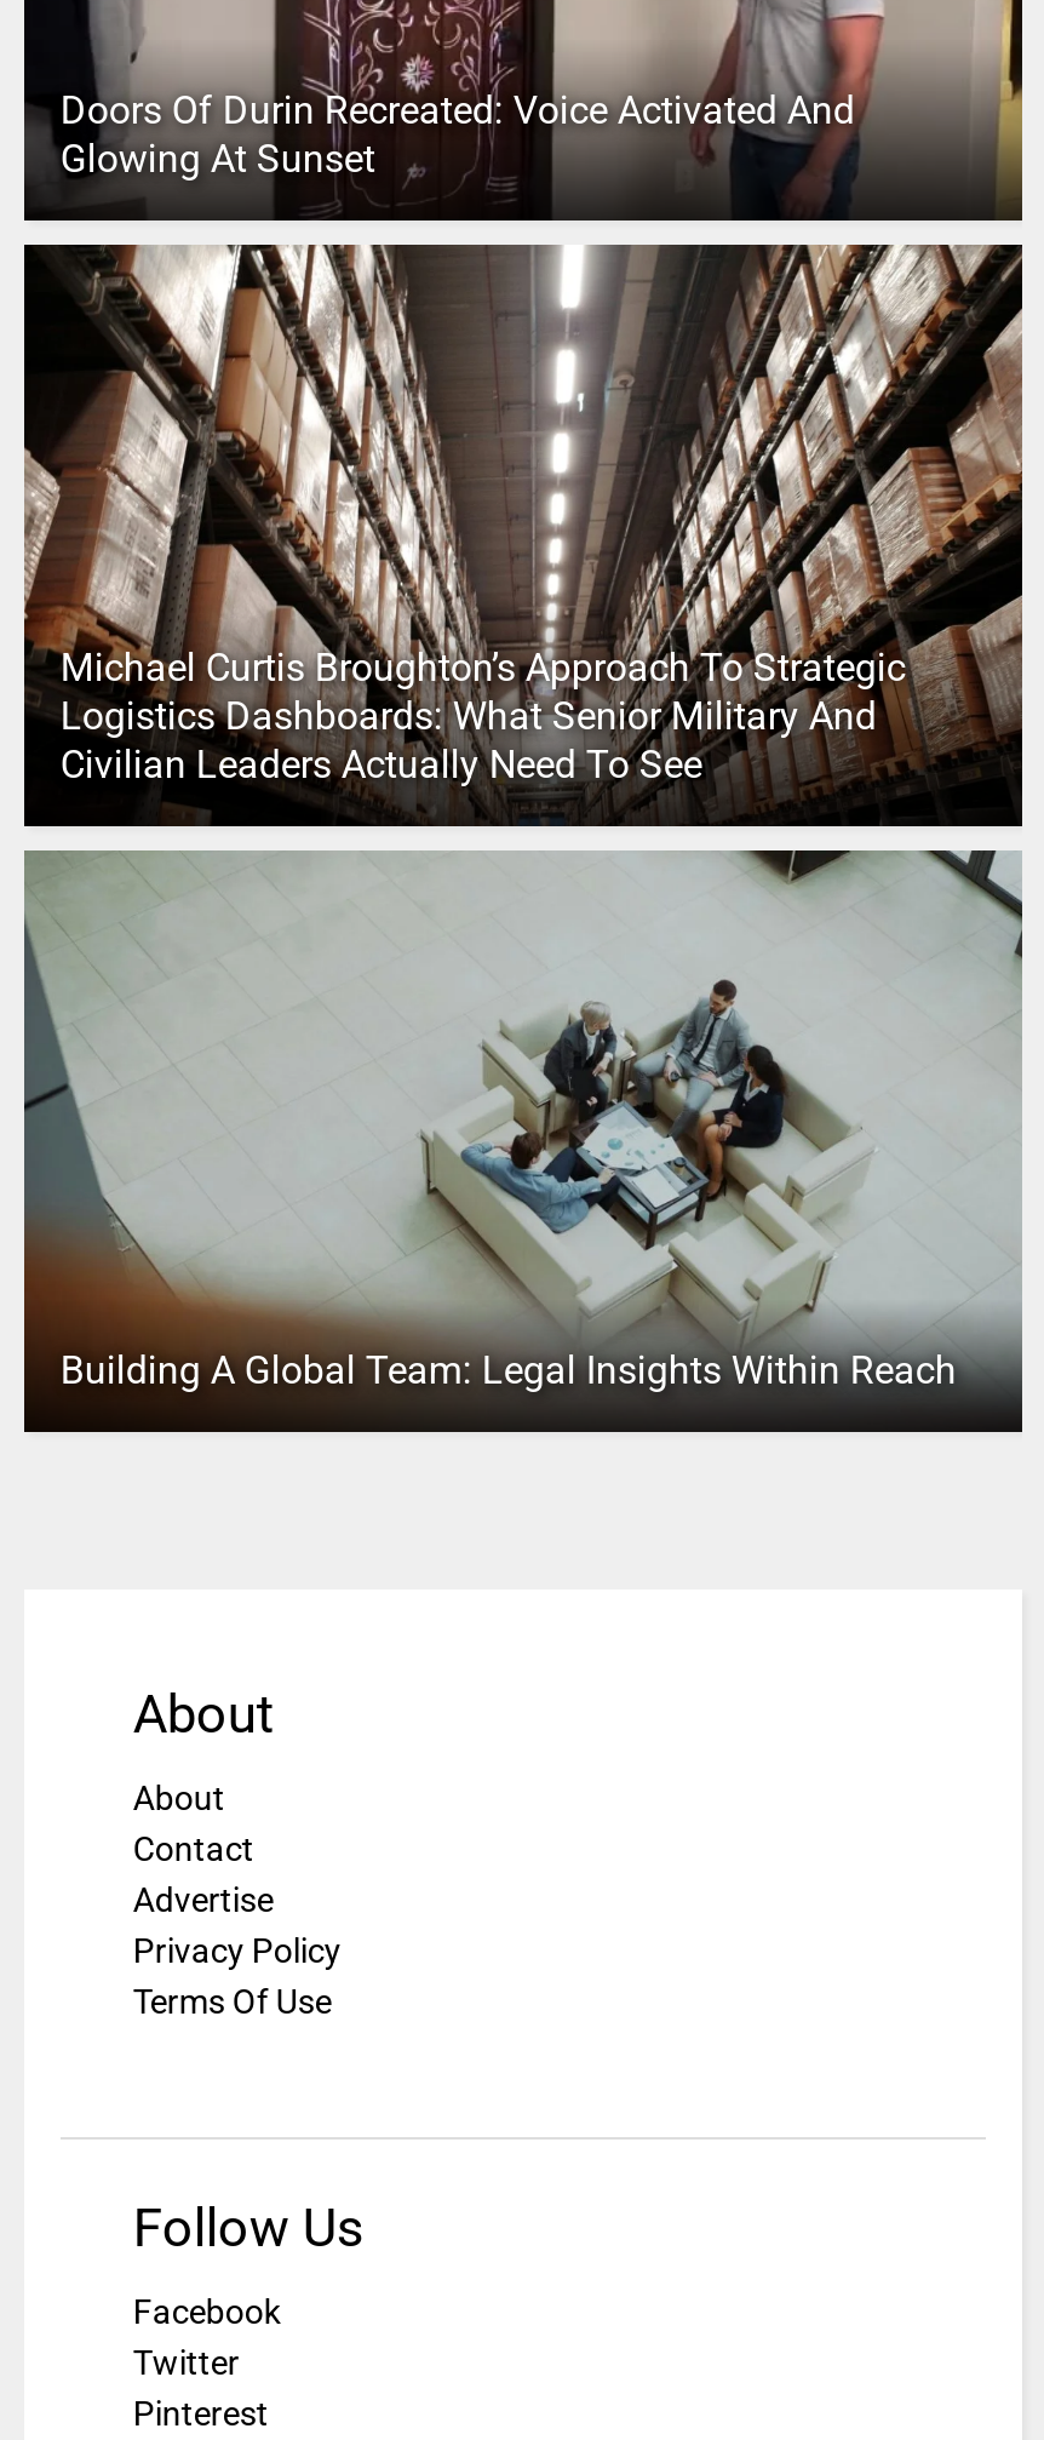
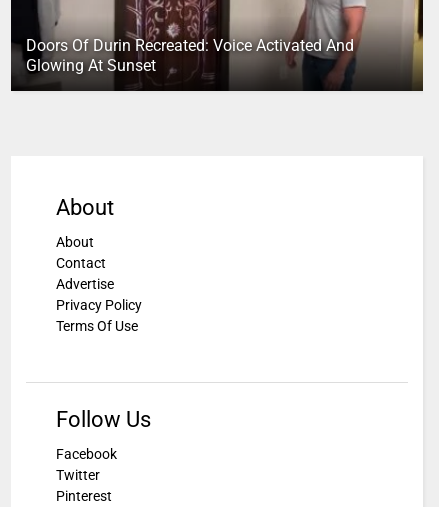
- [image]
- Michael Curtis Broughton’s Approach To Strategic
- Logistics Dashboards: What Senior Military And
- Civilian Leaders Actually Need To See

- [image]
- Building A Global Team: Legal Insights Within Reach
